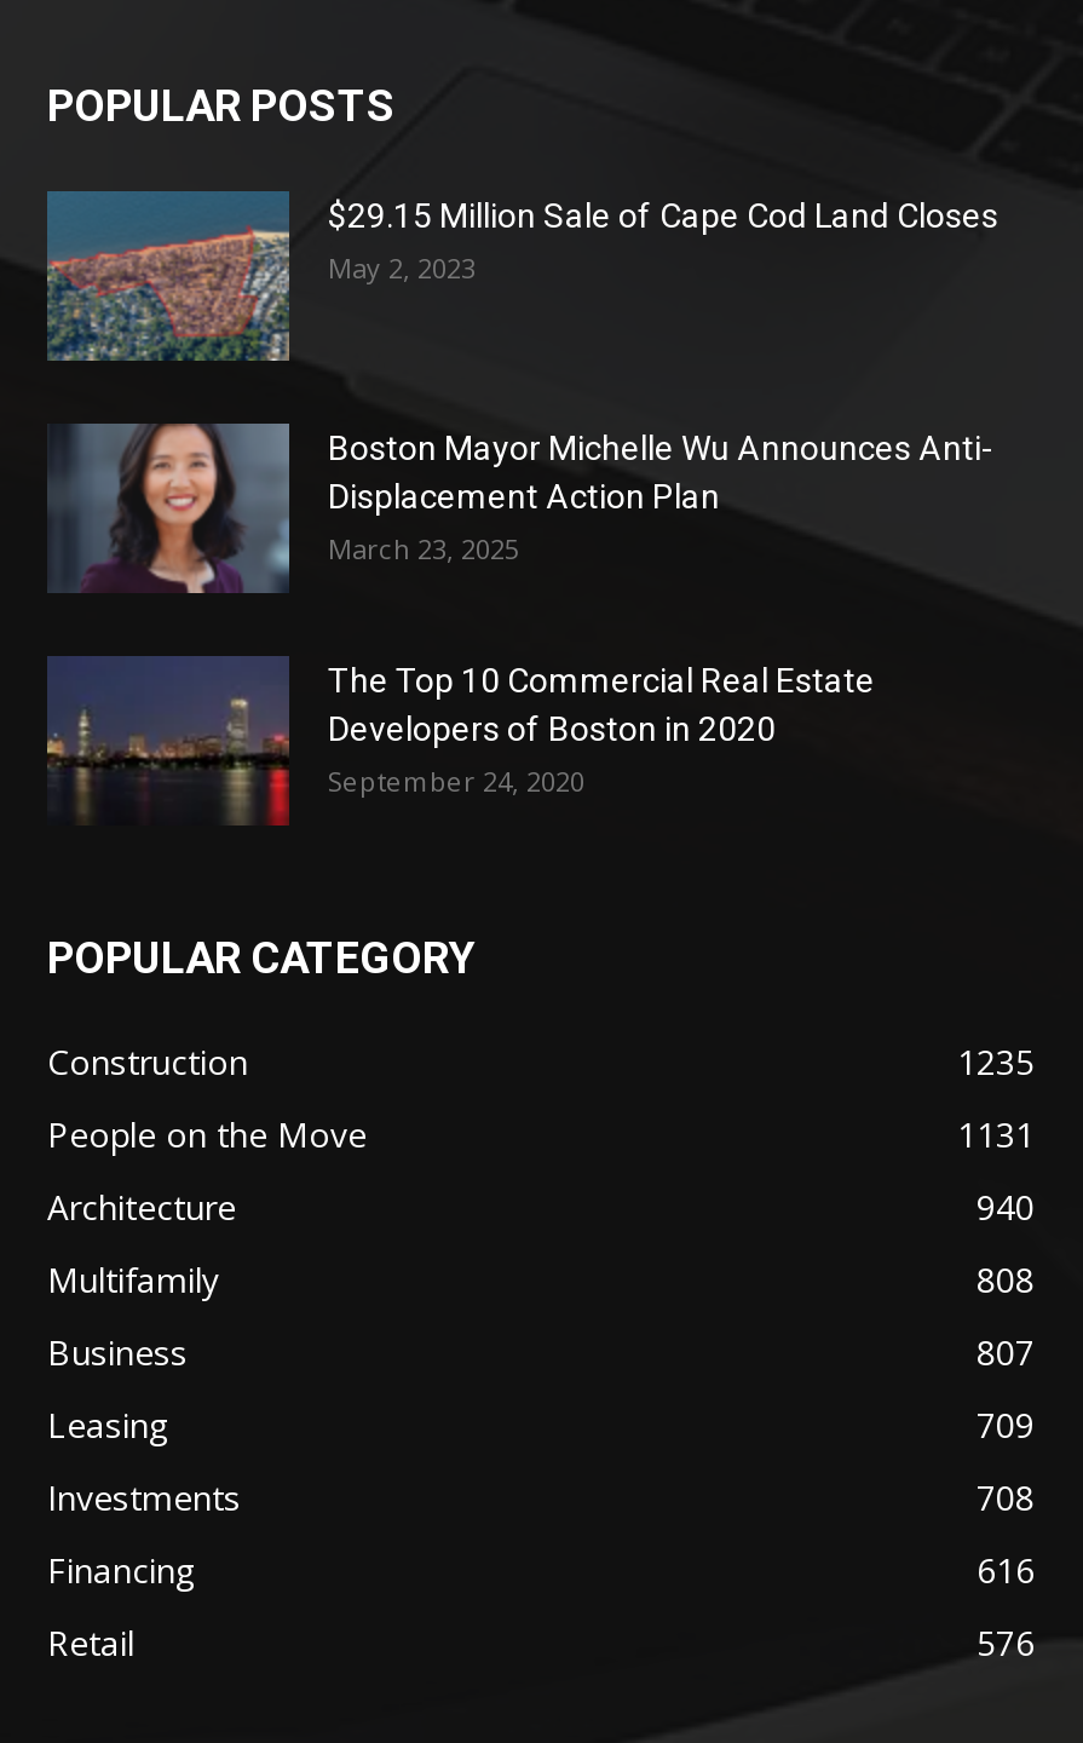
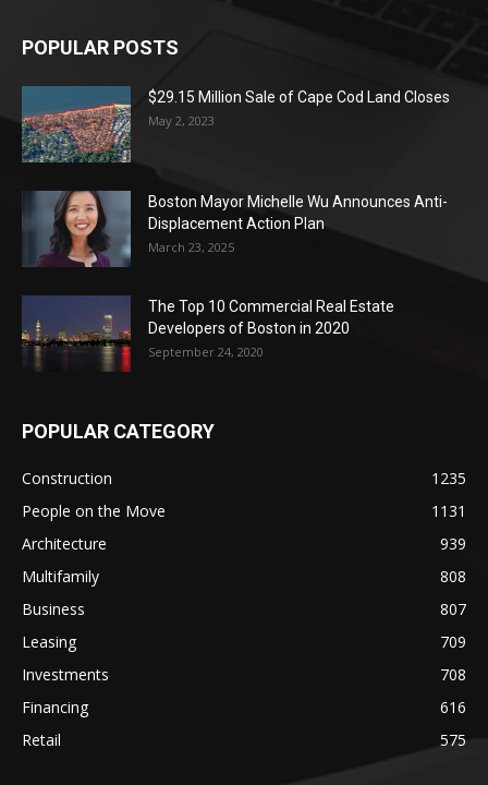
- 940
+ 939

- 576
+ 575
